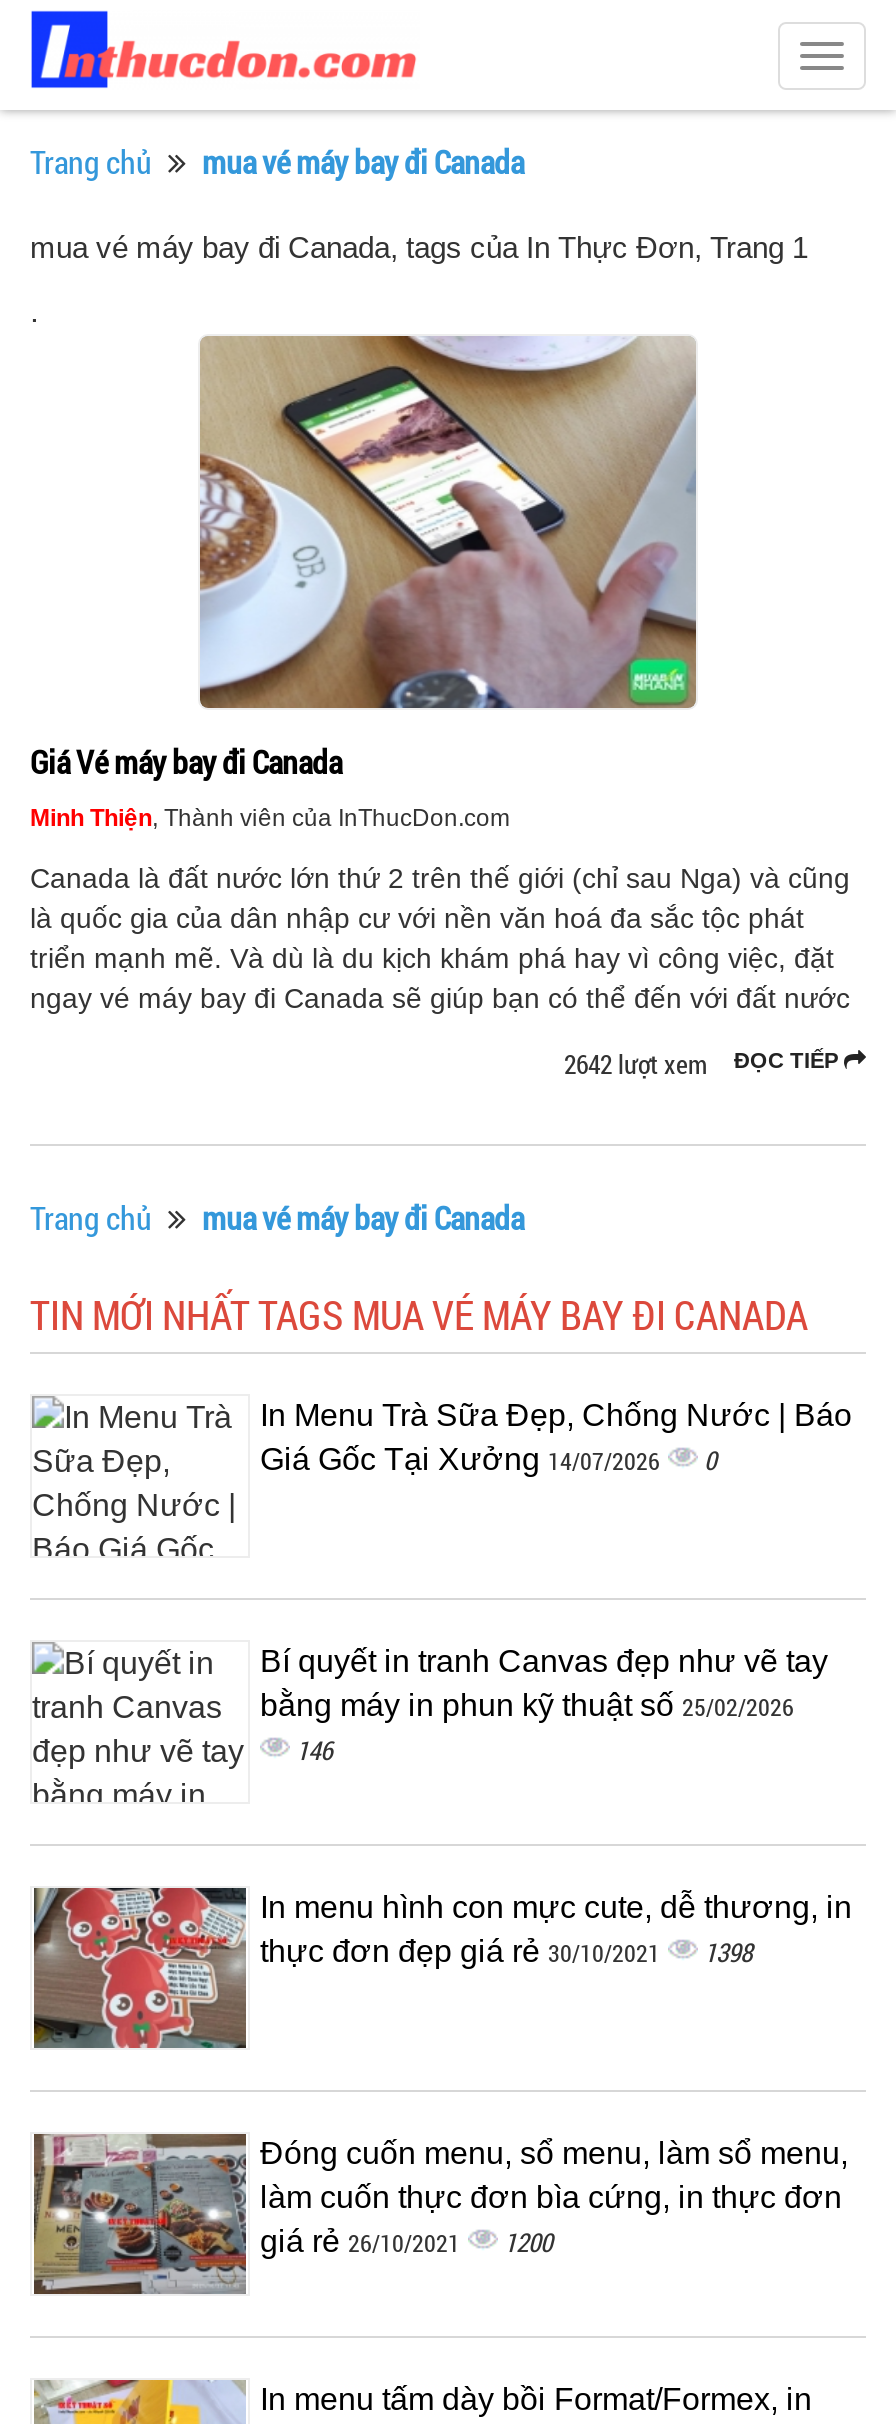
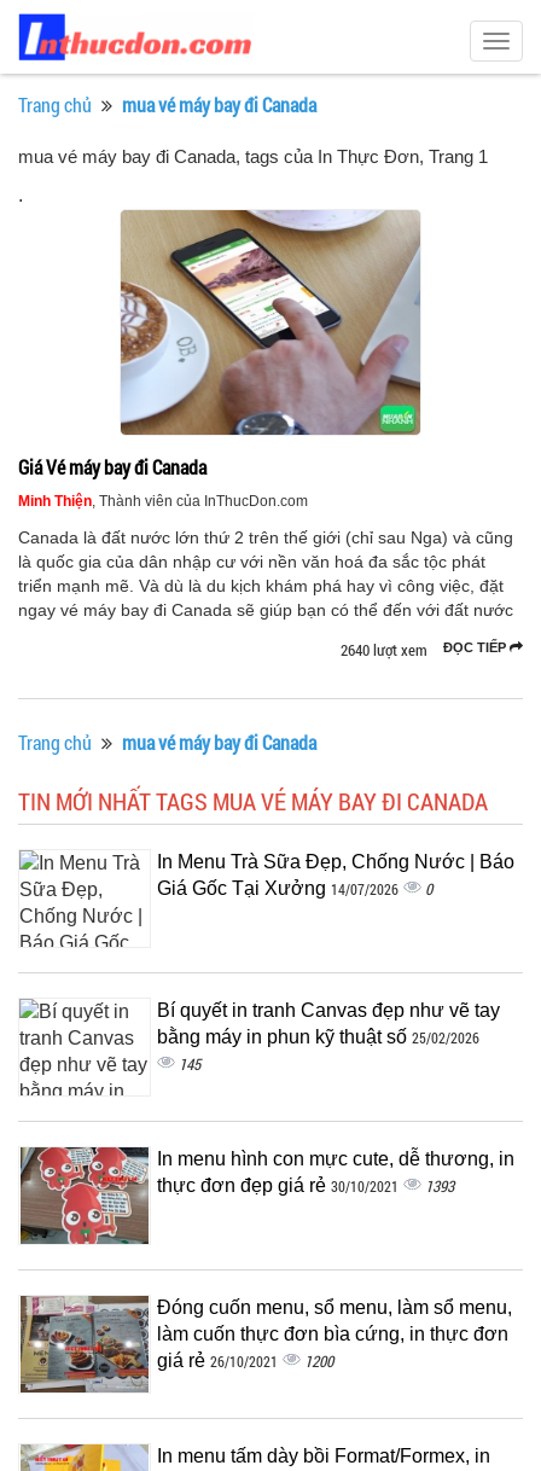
- 2642 lượt xem ĐỌC TIẾP
+ 2640 lượt xem ĐỌC TIẾP

- 146
+ 145

- thực đơn đẹp giá rẻ 30/10/2021 1398
+ thực đơn đẹp giá rẻ 30/10/2021 1393
